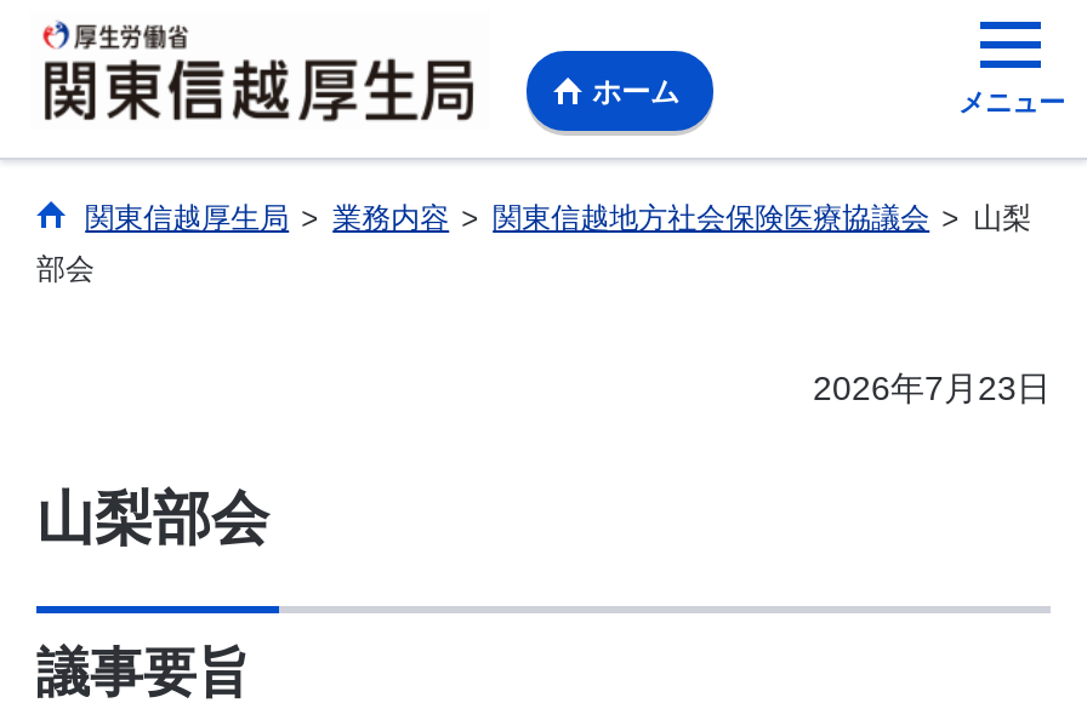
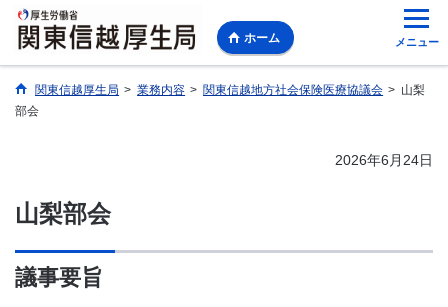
- 2026年7月23日
+ 2026年6月24日
